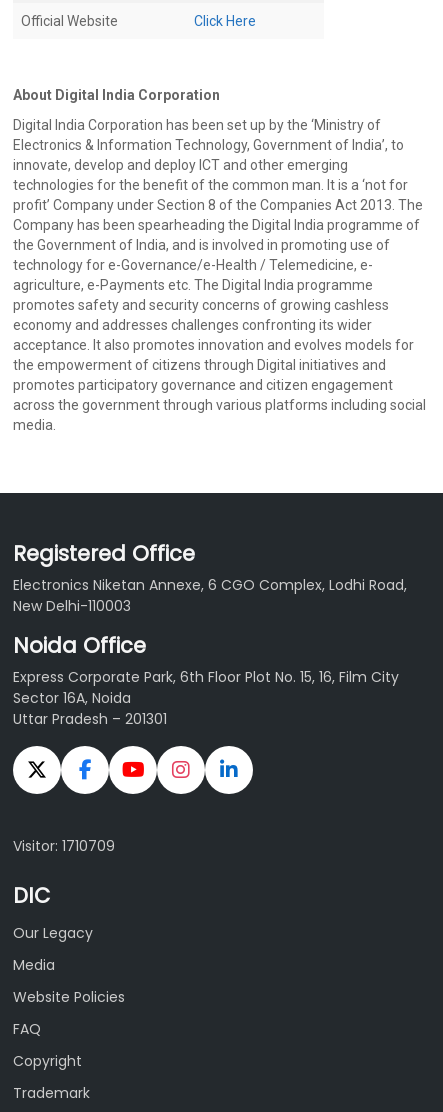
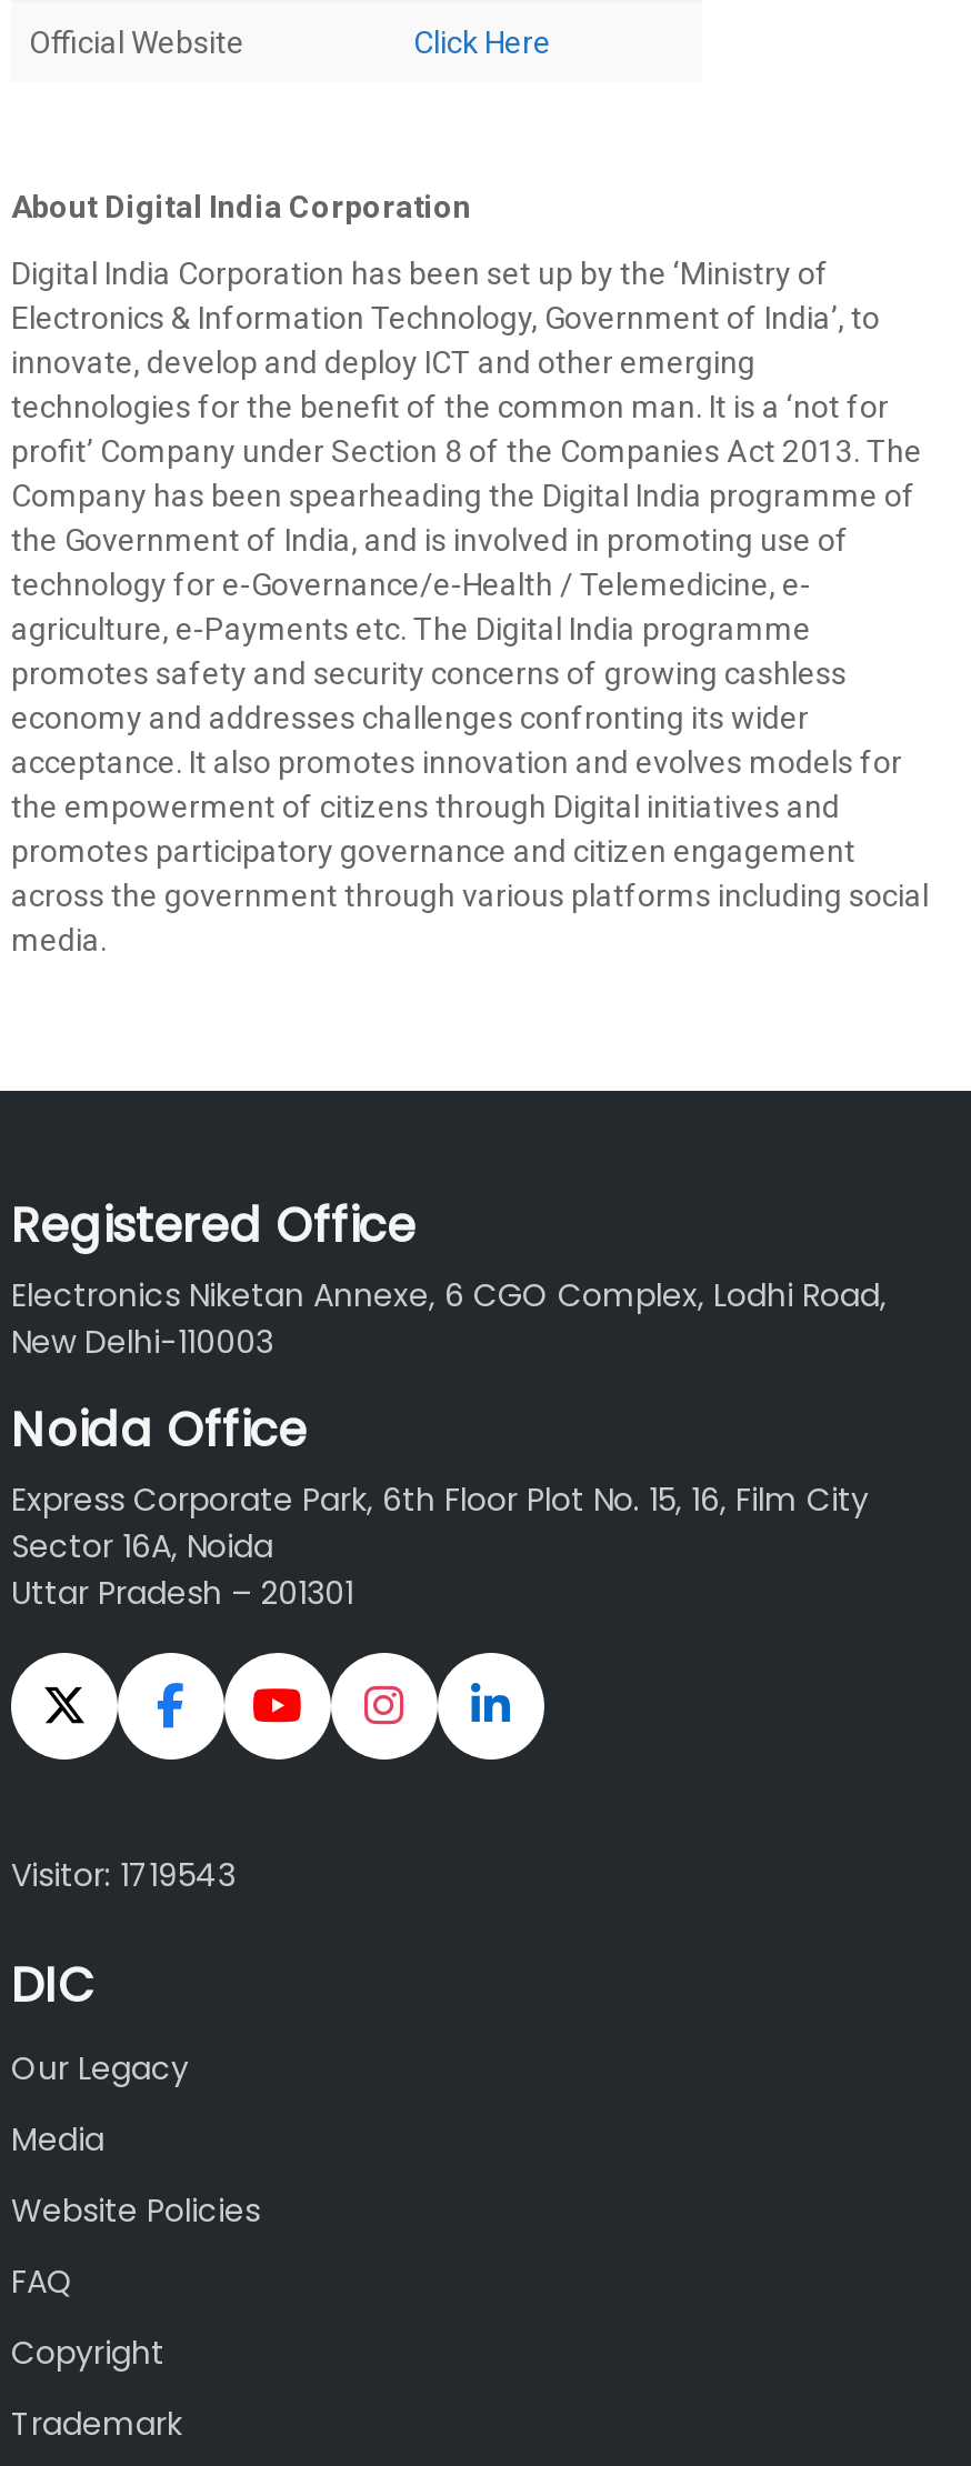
- Visitor: 1710709
+ Visitor: 1719543
